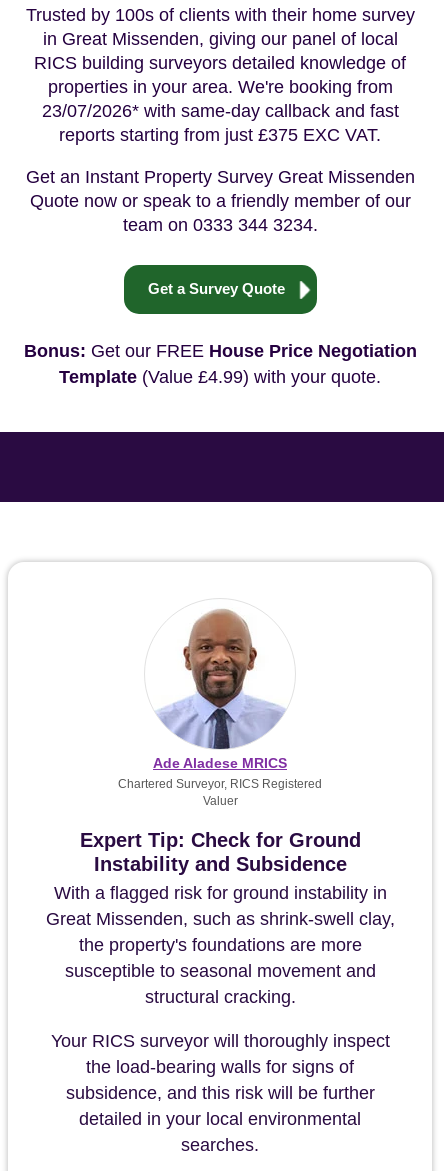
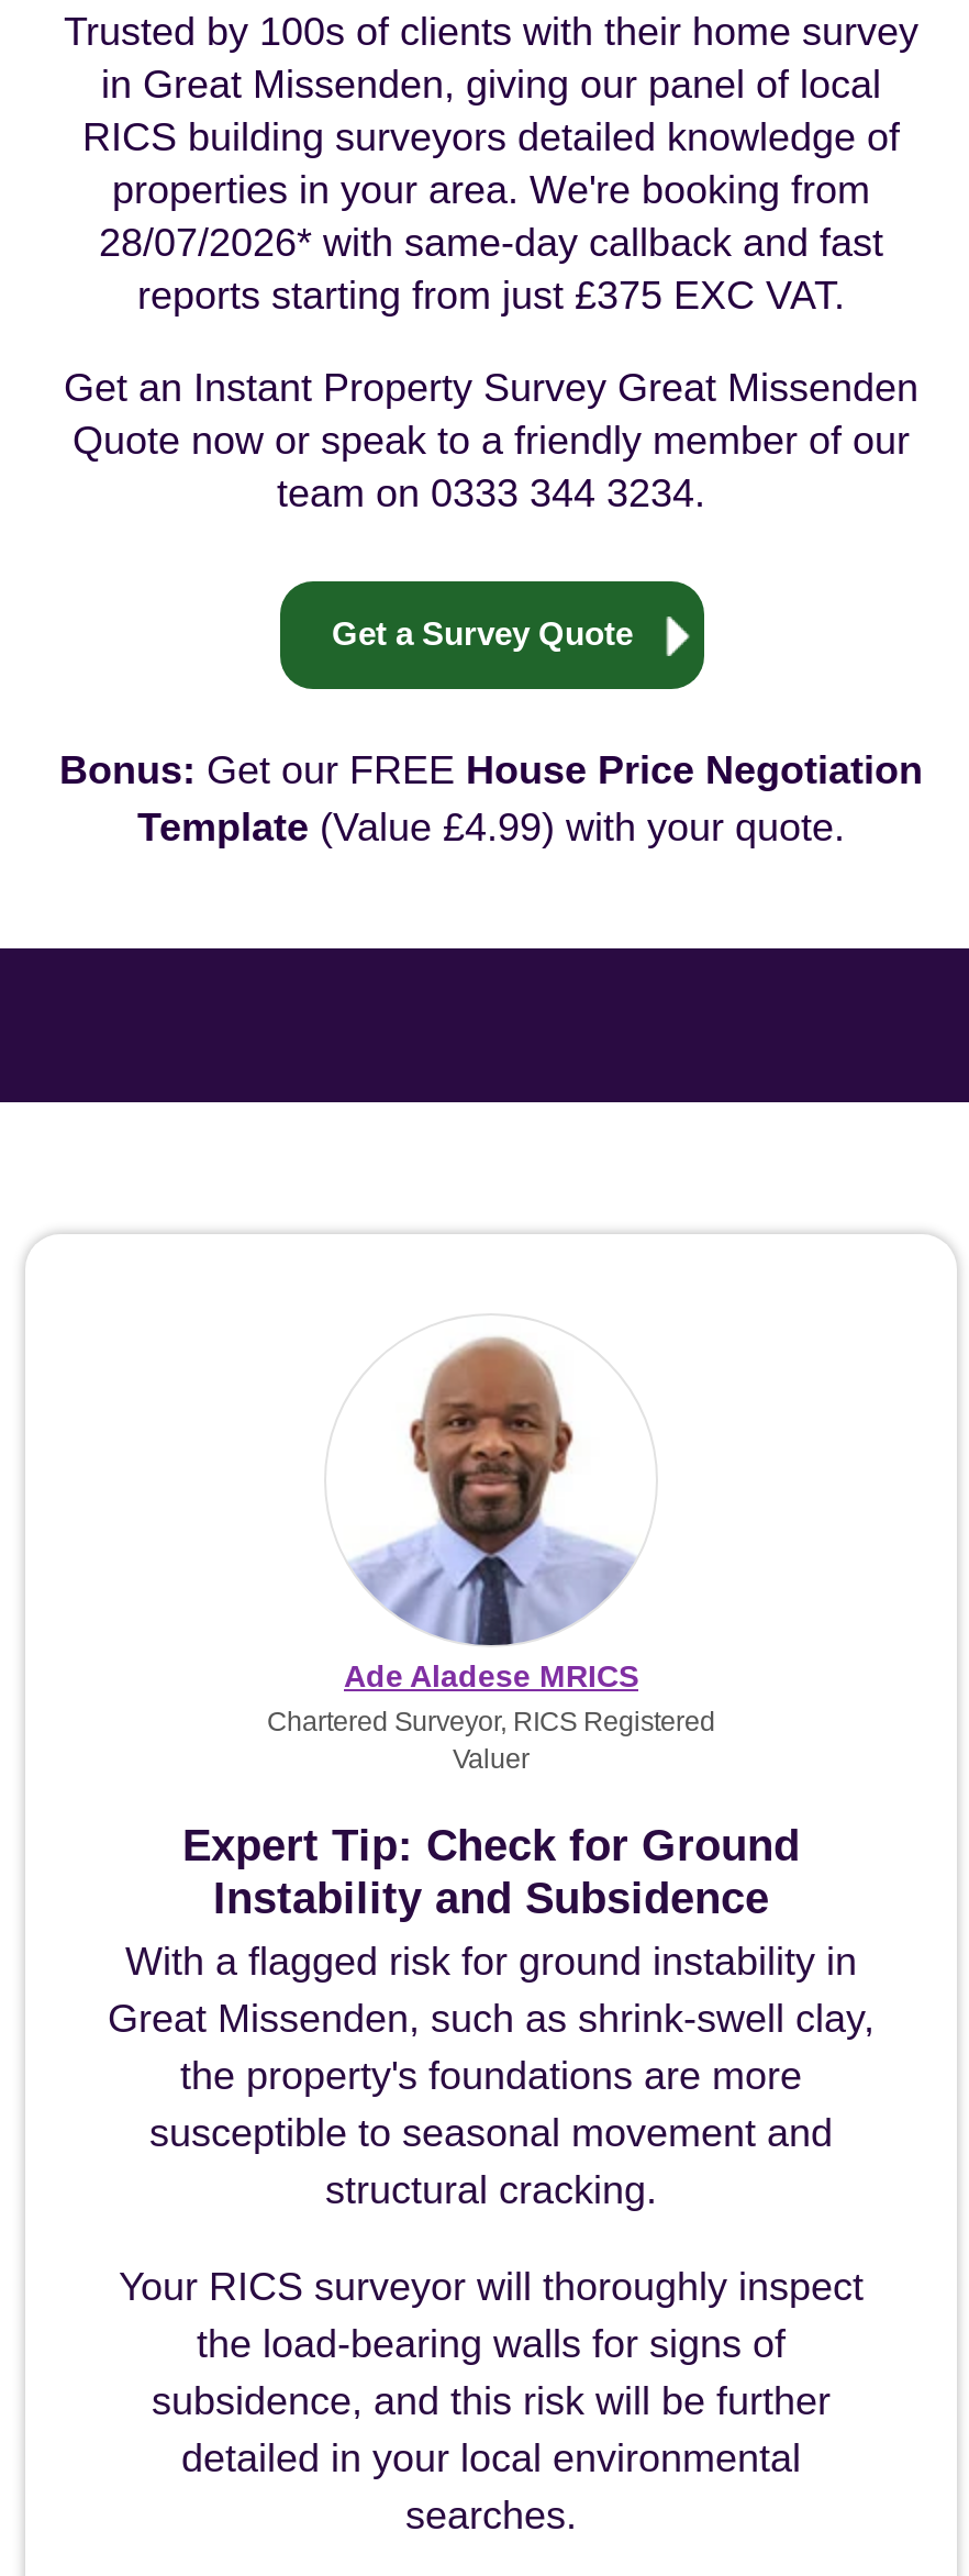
- 23/07/2026* with same-day callback and fast
+ 28/07/2026* with same-day callback and fast
